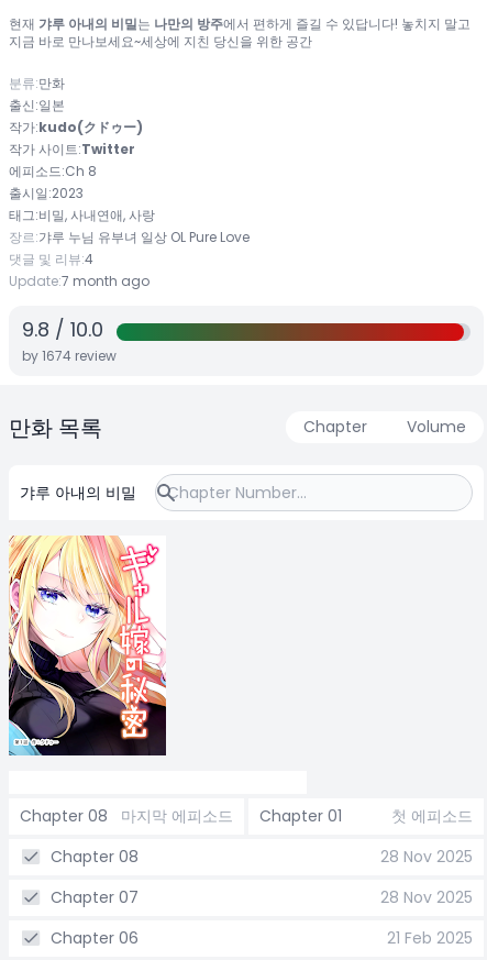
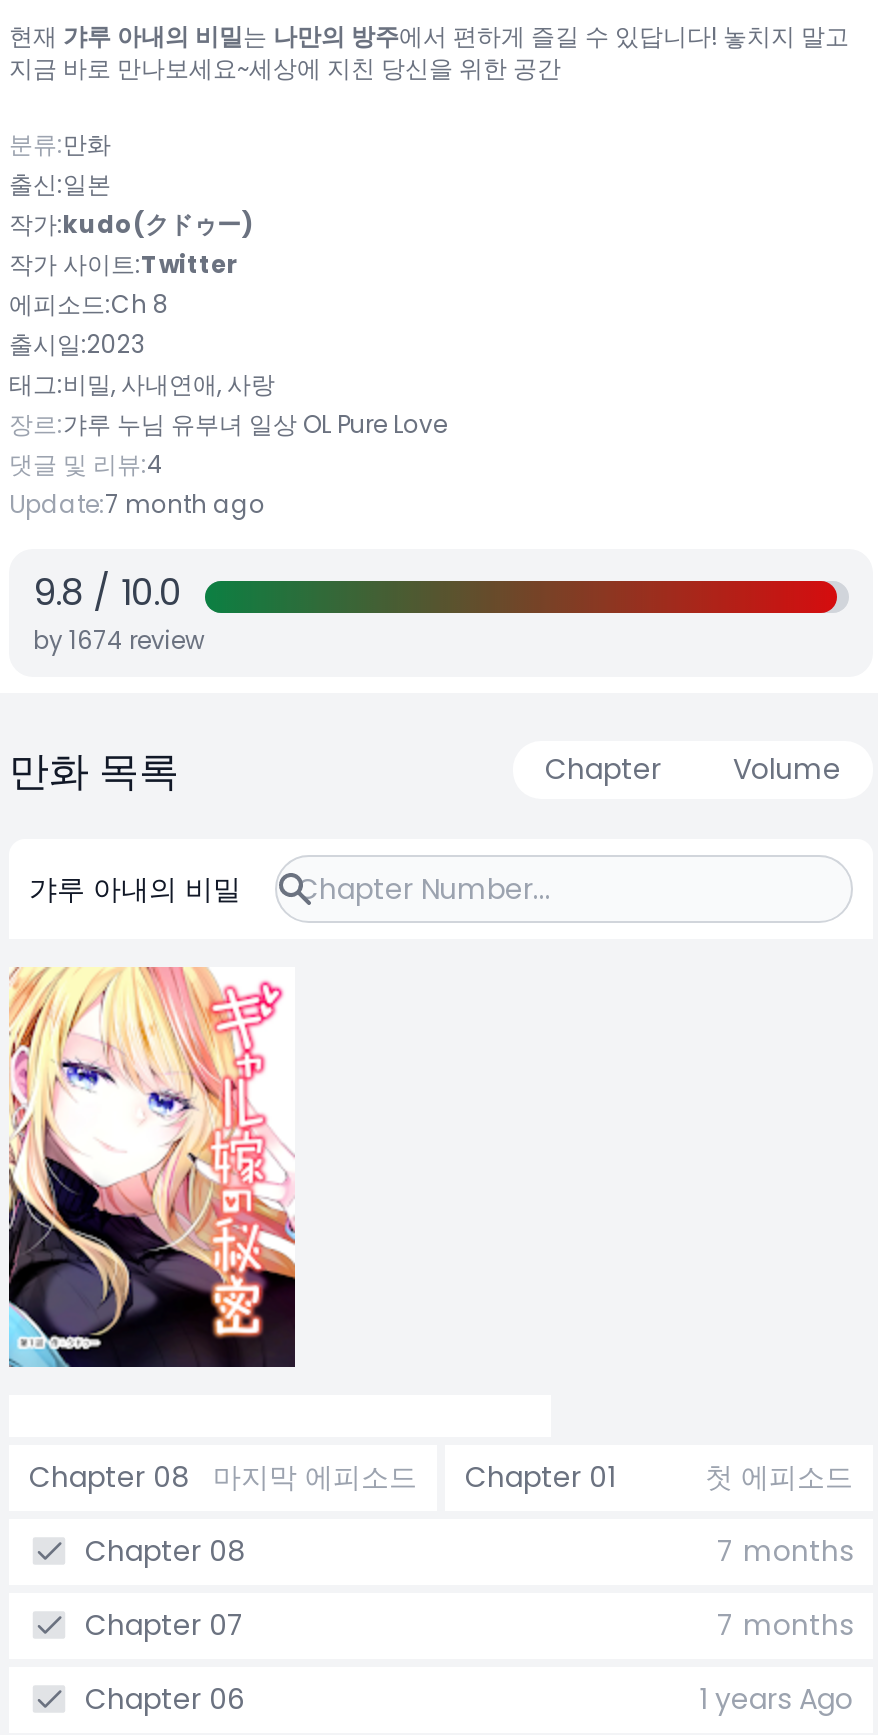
- 28 Nov 2025
+ 7 months

- 28 Nov 2025
+ 7 months

- 21 Feb 2025
+ 1 years Ago
